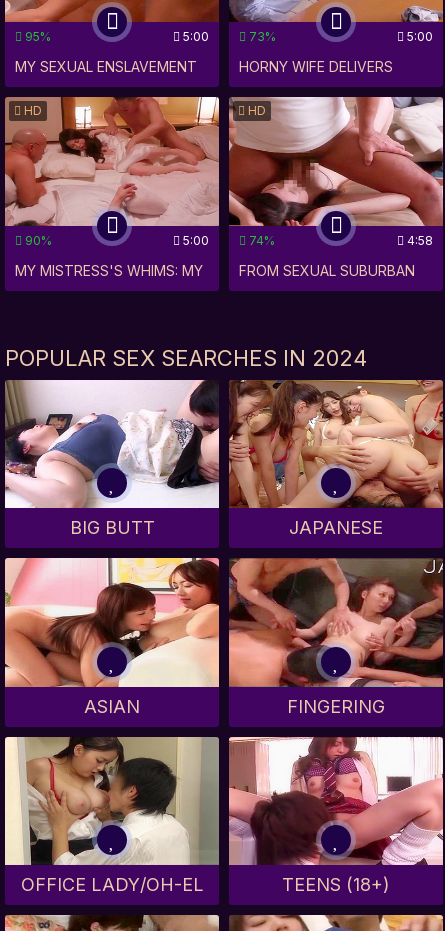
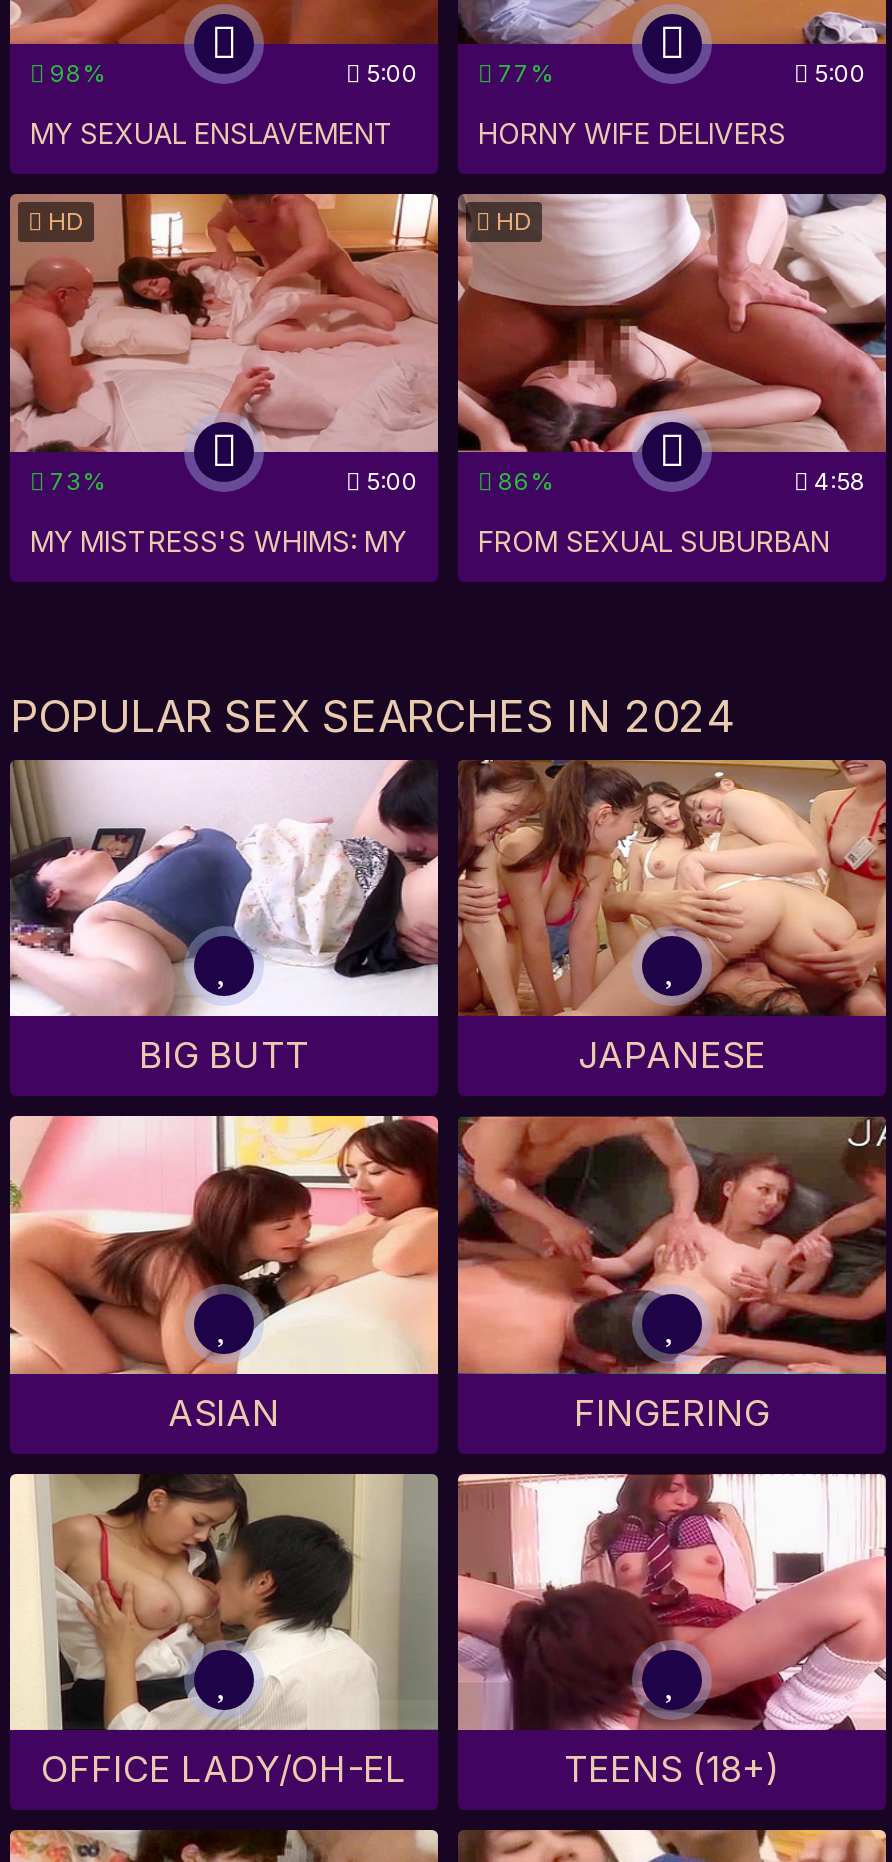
- 95%
+ 98%

- 73%
+ 77%

- 90%
+ 73%

- 74%
+ 86%
